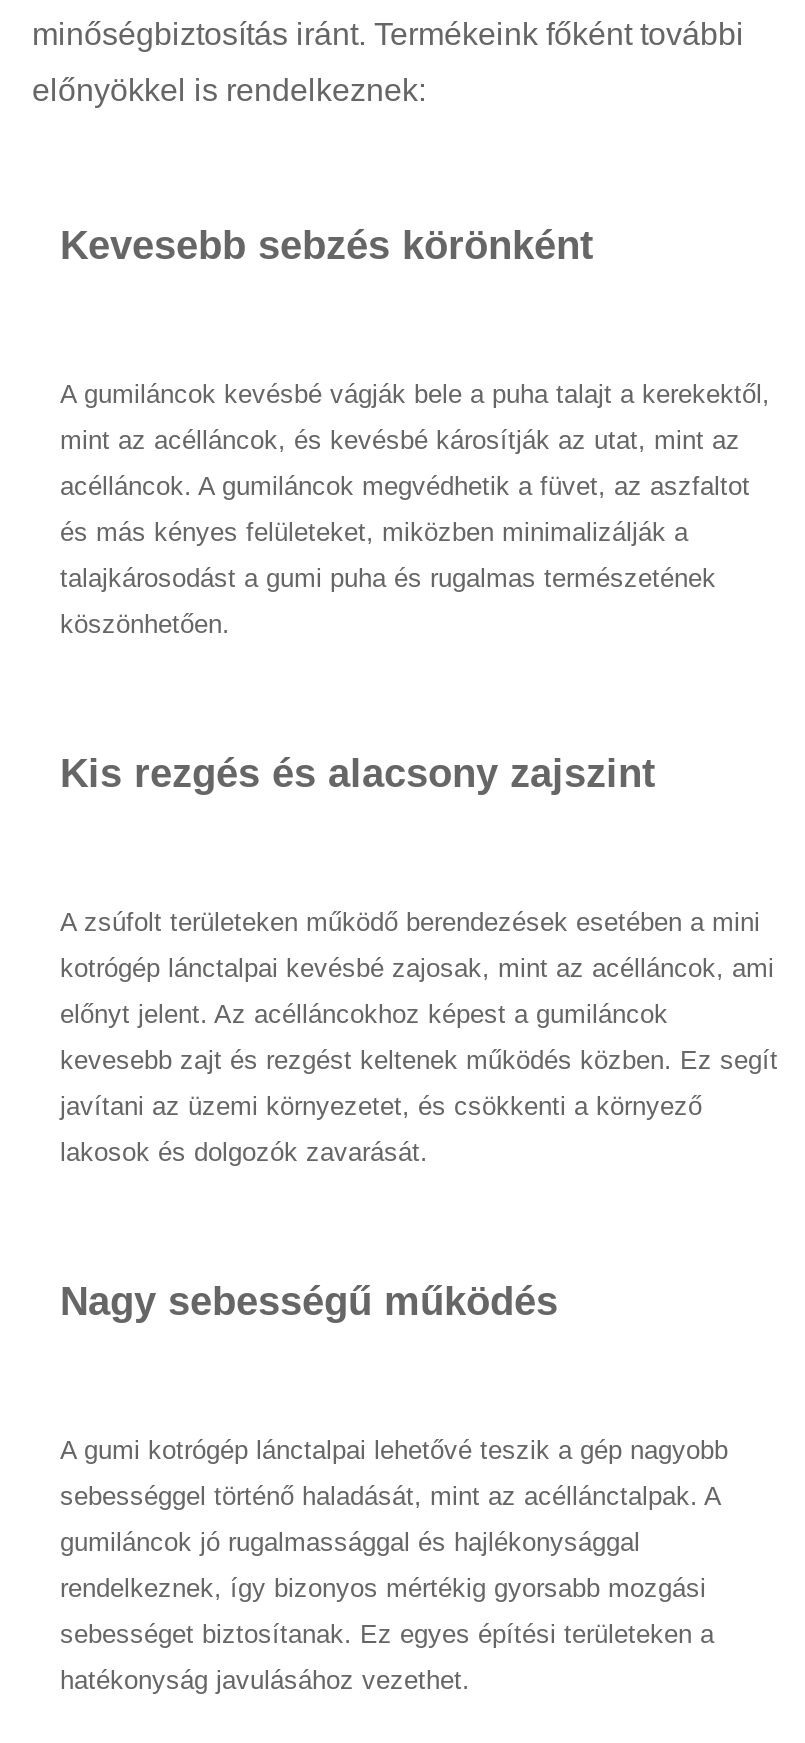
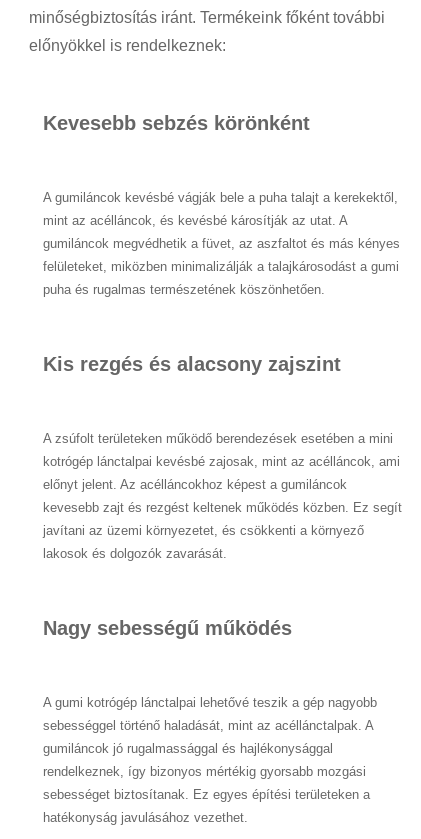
- mint az acélláncok, és kevésbé károsítják az utat, mint az
- acélláncok. A gumiláncok megvédhetik a füvet, az aszfaltot
- és más kényes felületeket, miközben minimalizálják a
- talajkárosodást a gumi puha és rugalmas természetének
- köszönhetően.
+ mint az acélláncok, és kevésbé károsítják az utat. A
+ gumiláncok megvédhetik a füvet, az aszfaltot és más kényes
+ felületeket, miközben minimalizálják a talajkárosodást a gumi
+ puha és rugalmas természetének köszönhetően.
